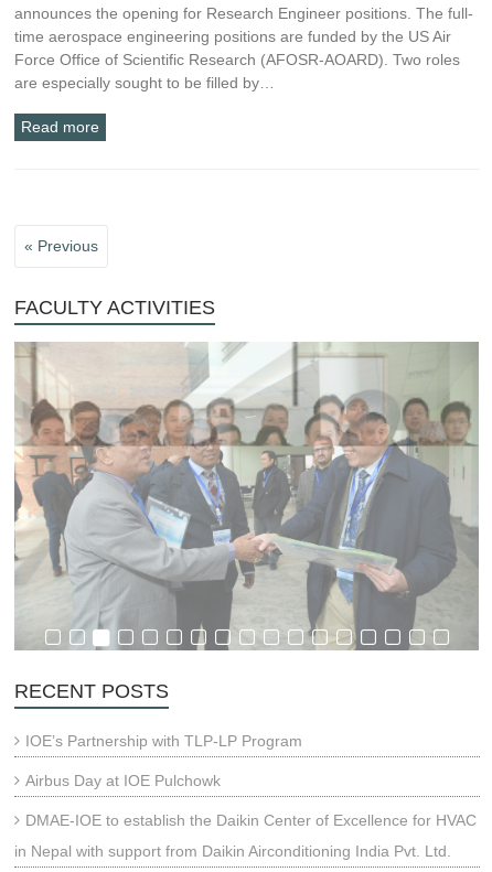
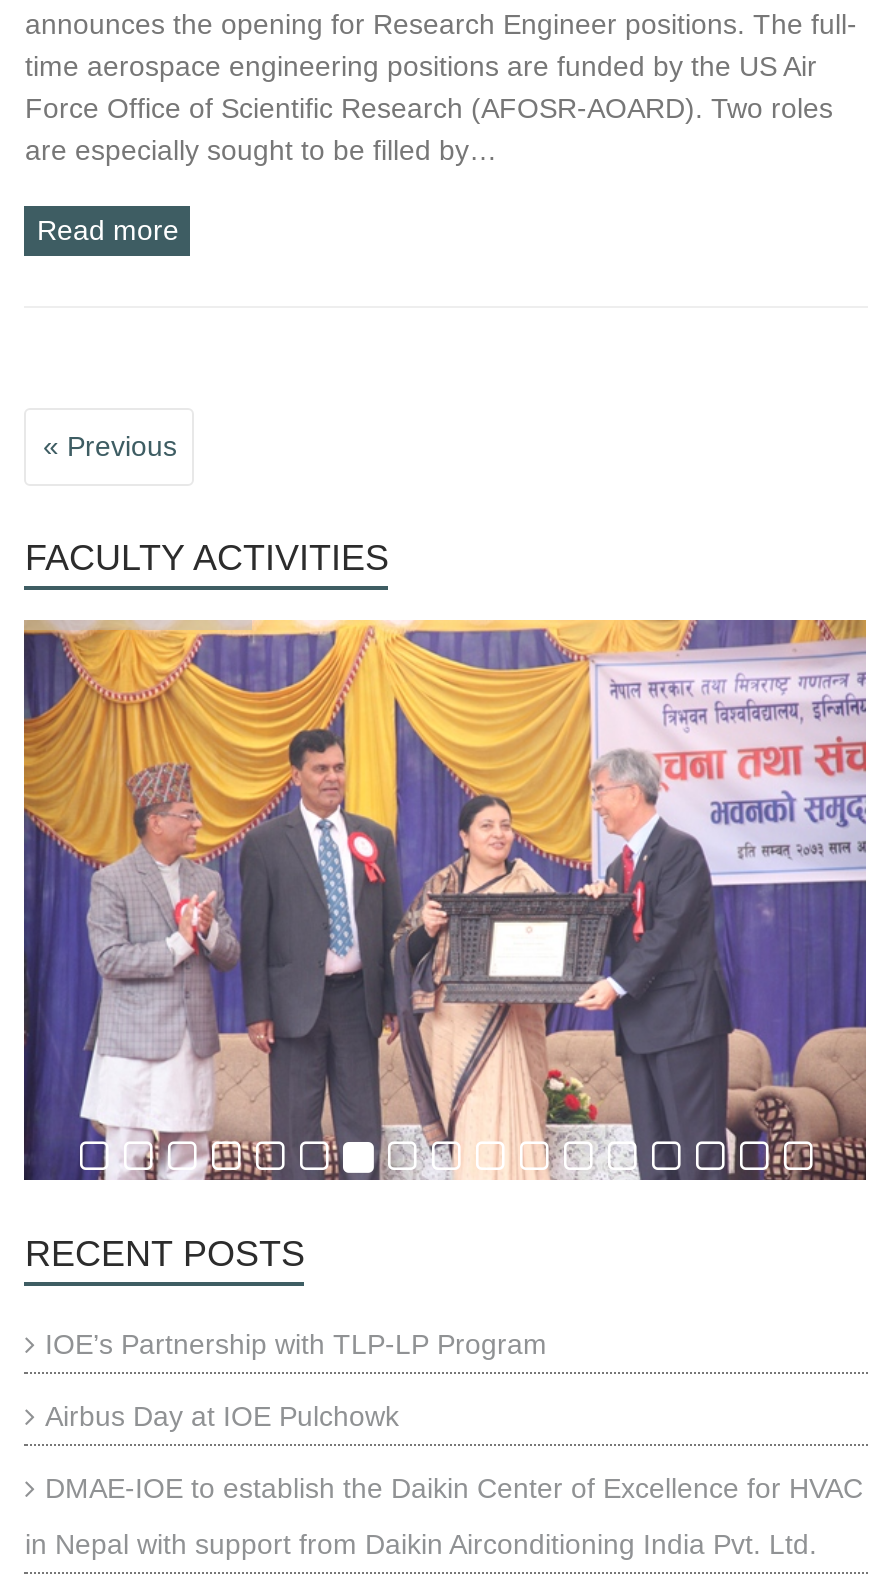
- [image]
+ [image]
